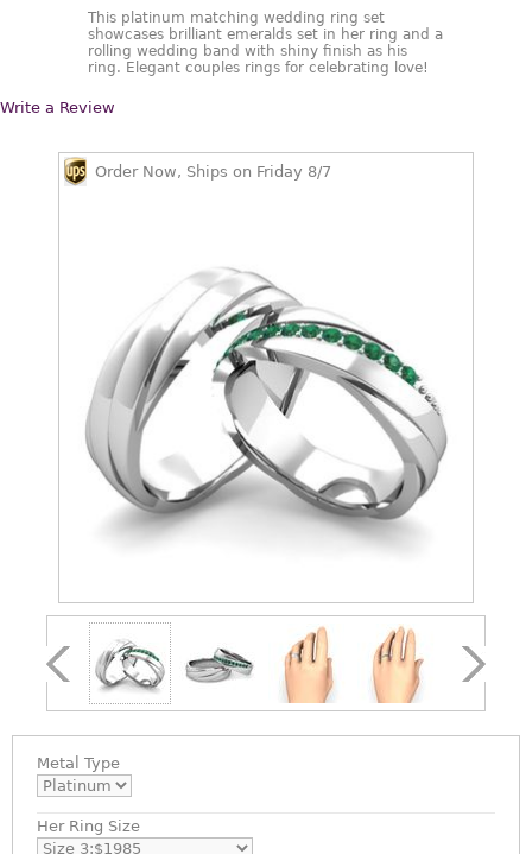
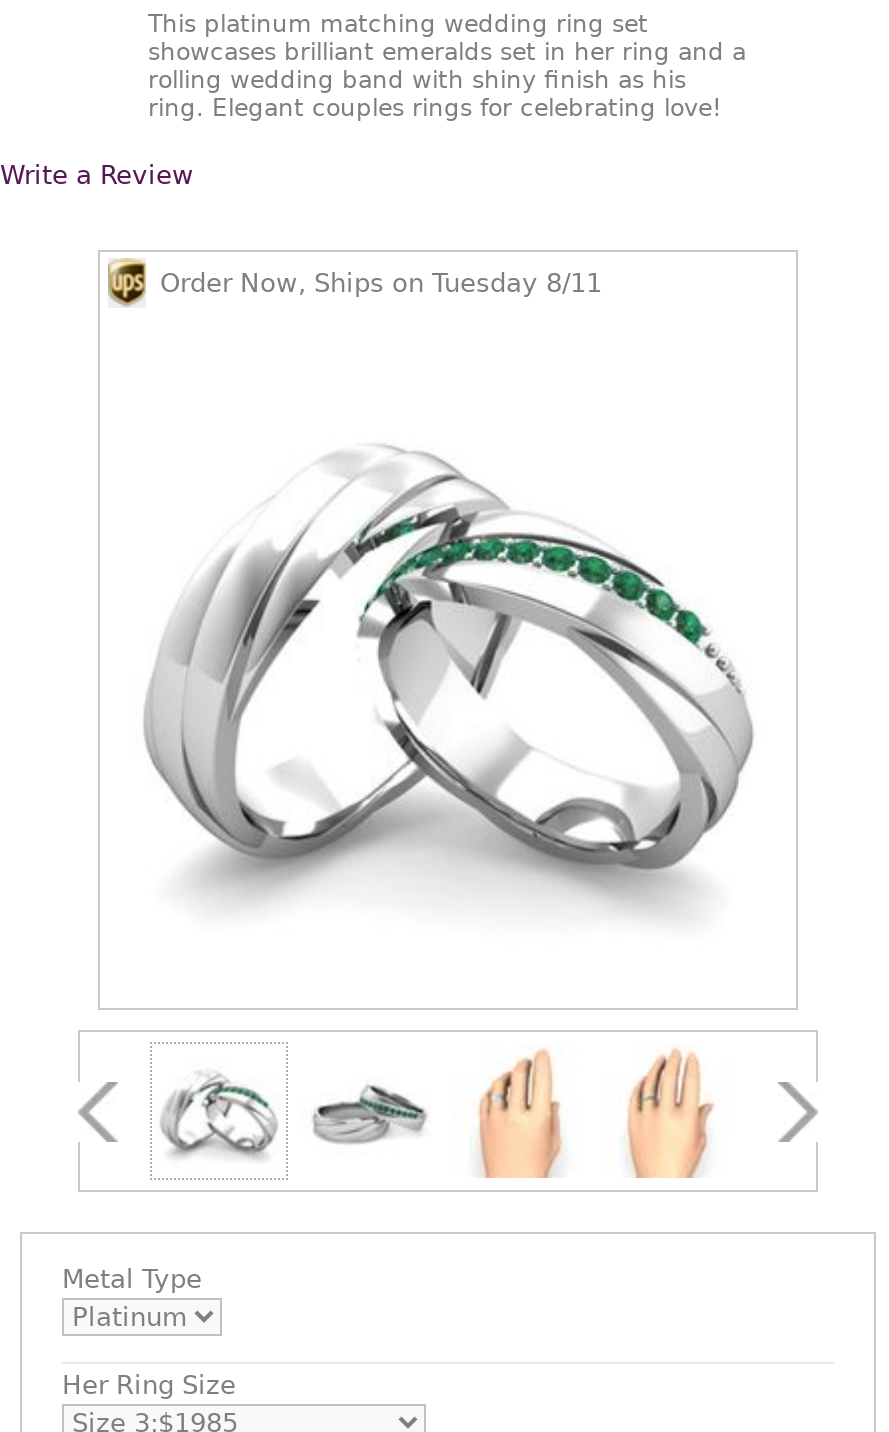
- Order Now, Ships on Friday 8/7
+ Order Now, Ships on Tuesday 8/11
